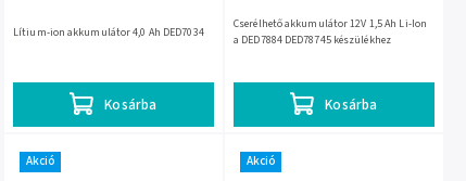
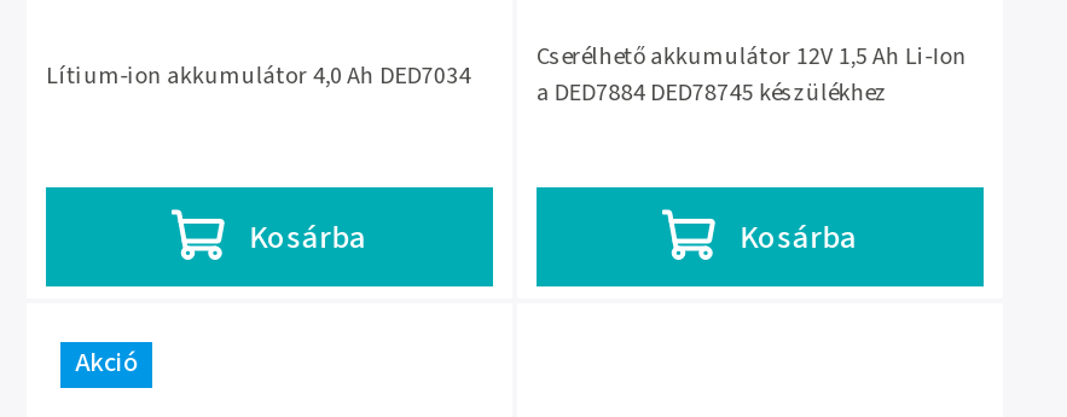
- Akció
